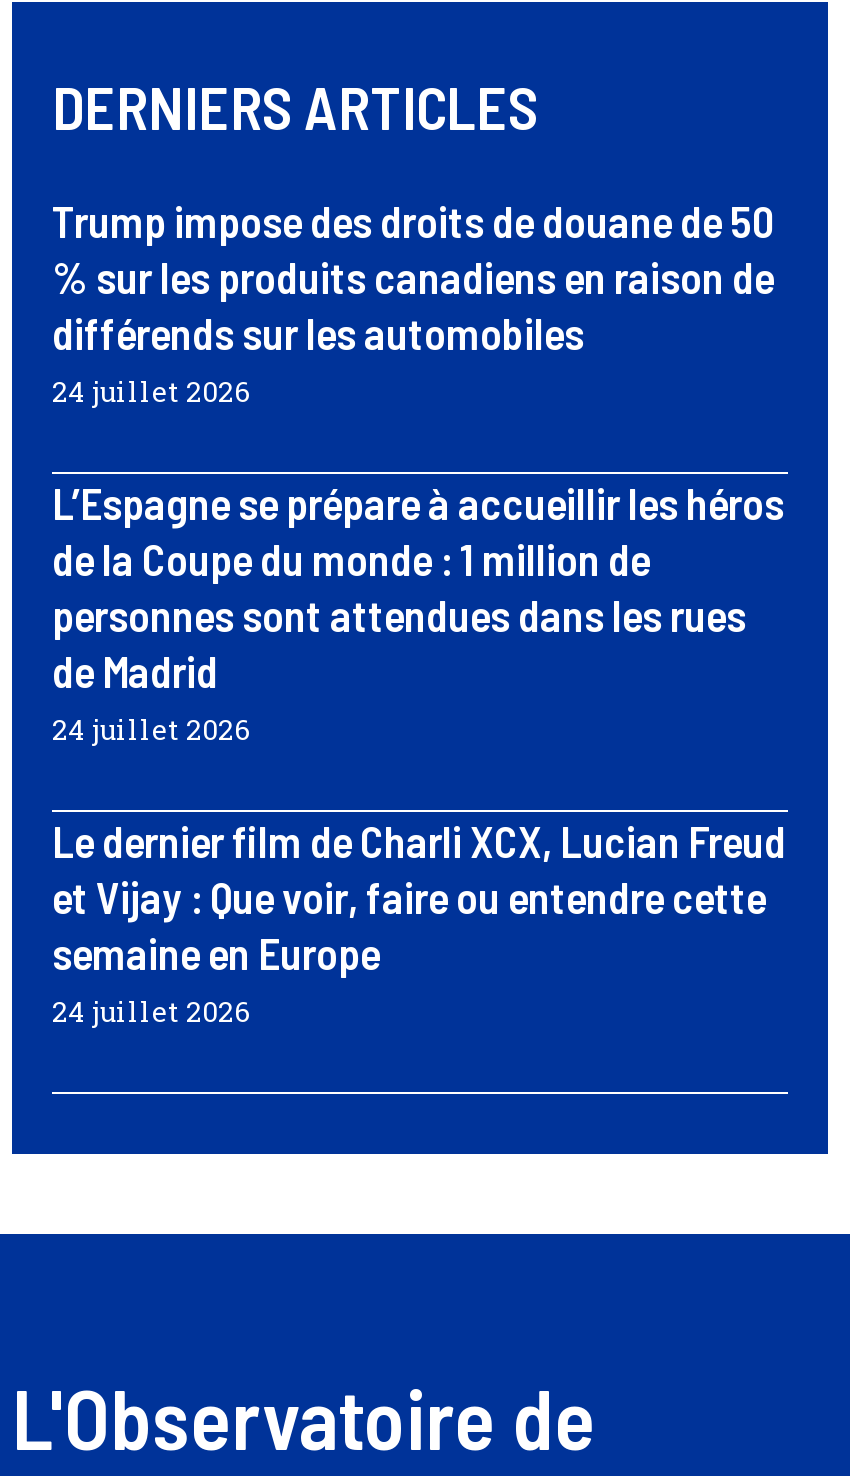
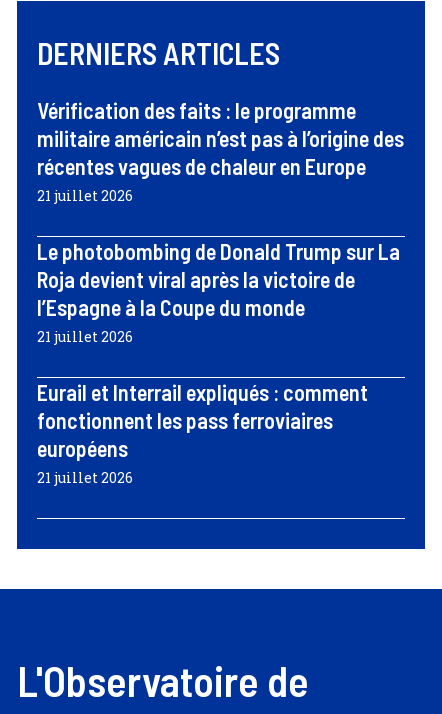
- Trump impose des droits de douane de 50
- % sur les produits canadiens en raison de
- différends sur les automobiles
- 24 juillet 2026
+ Vérification des faits : le programme
+ militaire américain n’est pas à l’origine des
+ récentes vagues de chaleur en Europe
+ 21 juillet 2026

- L’Espagne se prépare à accueillir les héros
- de la Coupe du monde : 1 million de
- personnes sont attendues dans les rues
- de Madrid
- 24 juillet 2026
+ Le photobombing de Donald Trump sur La
+ Roja devient viral après la victoire de
+ l’Espagne à la Coupe du monde
+ 21 juillet 2026

- Le dernier film de Charli XCX, Lucian Freud
- et Vijay : Que voir, faire ou entendre cette
- semaine en Europe
- 24 juillet 2026
+ Eurail et Interrail expliqués : comment
+ fonctionnent les pass ferroviaires
+ européens
+ 21 juillet 2026
